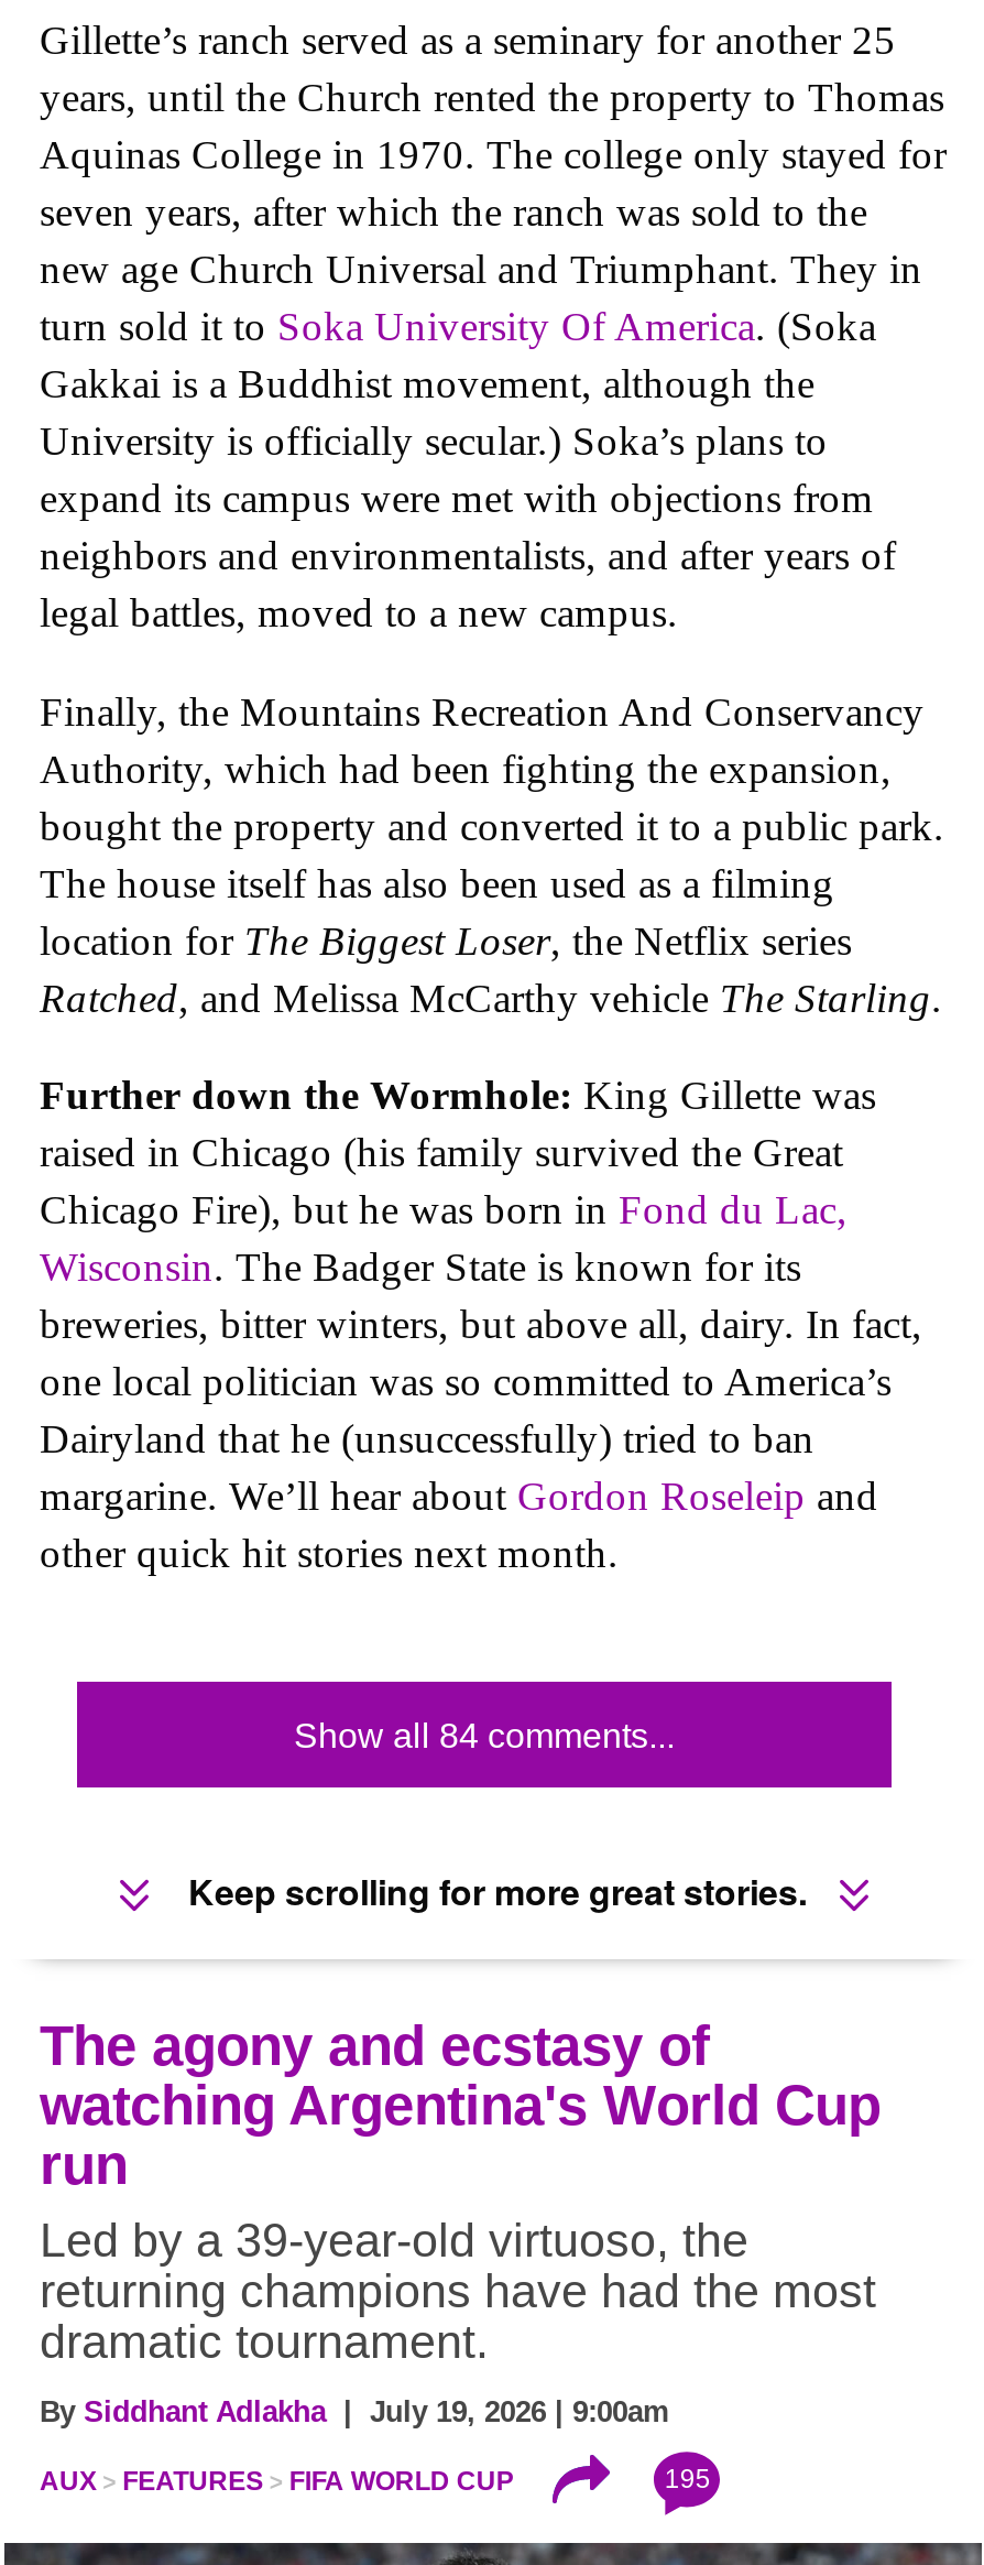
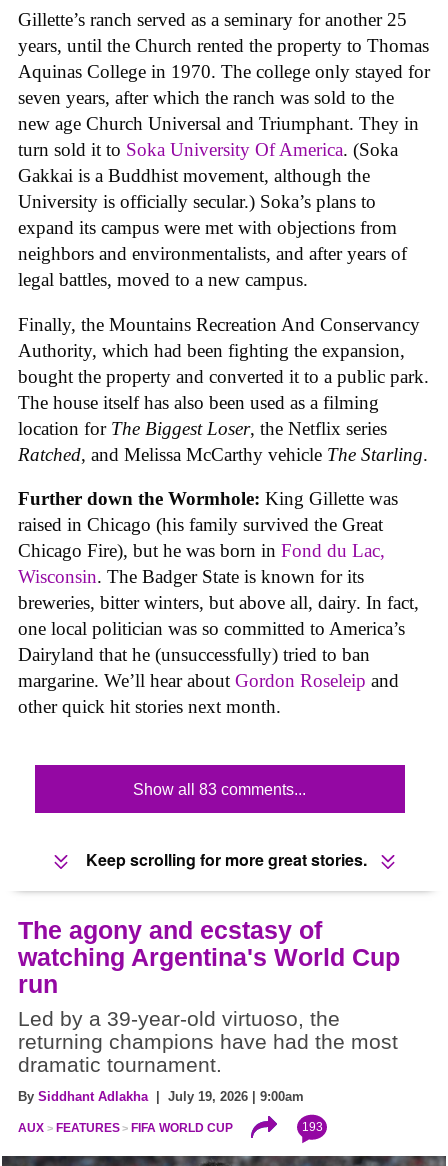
- Show all 84 comments...
+ Show all 83 comments...

- 195
+ 193
